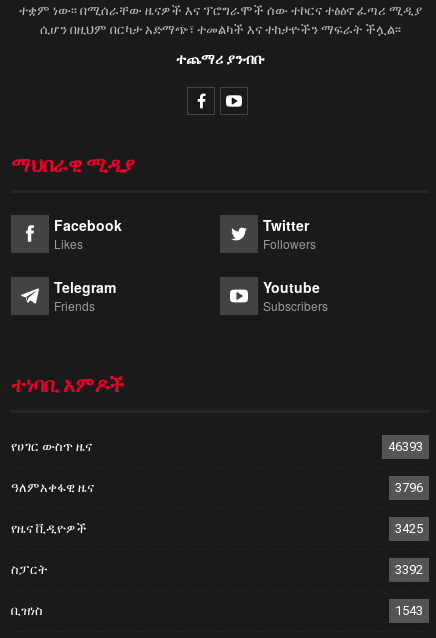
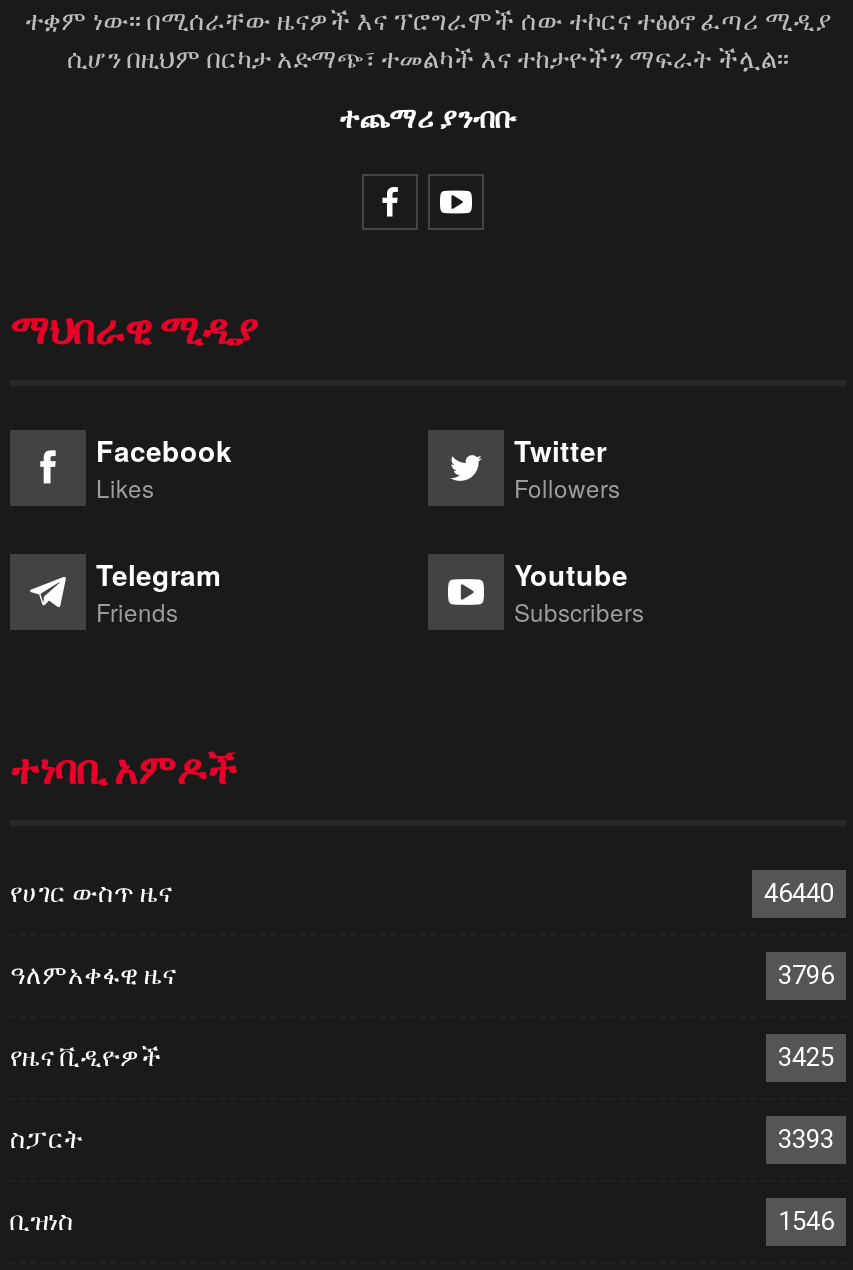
- 46393
+ 46440

- 3392
+ 3393

- 1543
+ 1546
